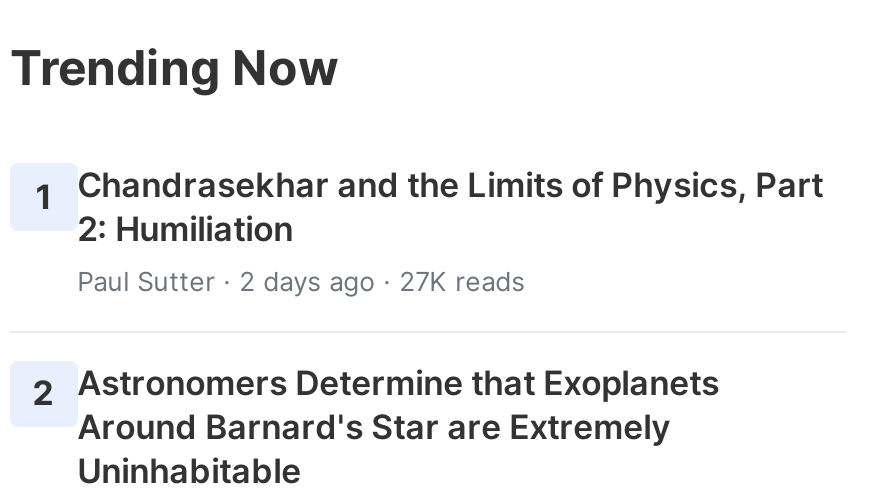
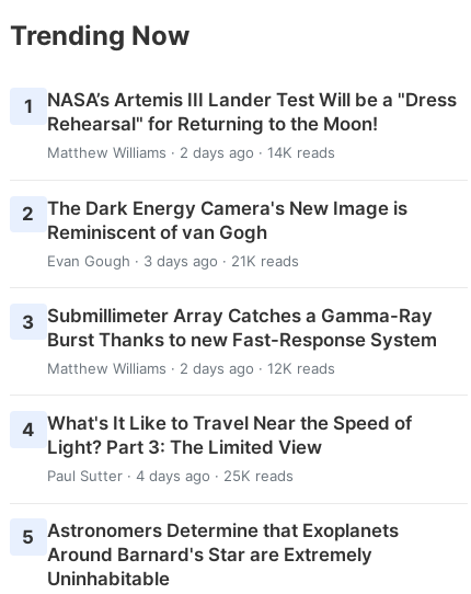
- Chandrasekhar and the Limits of Physics, Part
- 2: Humiliation
- Paul Sutter · 2 days ago · 27K reads
- 2 Astronomers Determine that Exoplanets
+ NASA’s Artemis III Lander Test Will be a "Dress
+ Rehearsal" for Returning to the Moon!
+ Matthew Williams · 2 days ago · 14K reads
+ 2 The Dark Energy Camera's New Image is
+ Reminiscent of van Gogh
+ Evan Gough · 3 days ago · 21K reads
+ 3 Submillimeter Array Catches a Gamma-Ray
+ Burst Thanks to new Fast-Response System
+ Matthew Williams · 2 days ago · 12K reads
+ 4 What's It Like to Travel Near the Speed of
+ Light? Part 3: The Limited View
+ Paul Sutter · 4 days ago · 25K reads
+ 5 Astronomers Determine that Exoplanets
